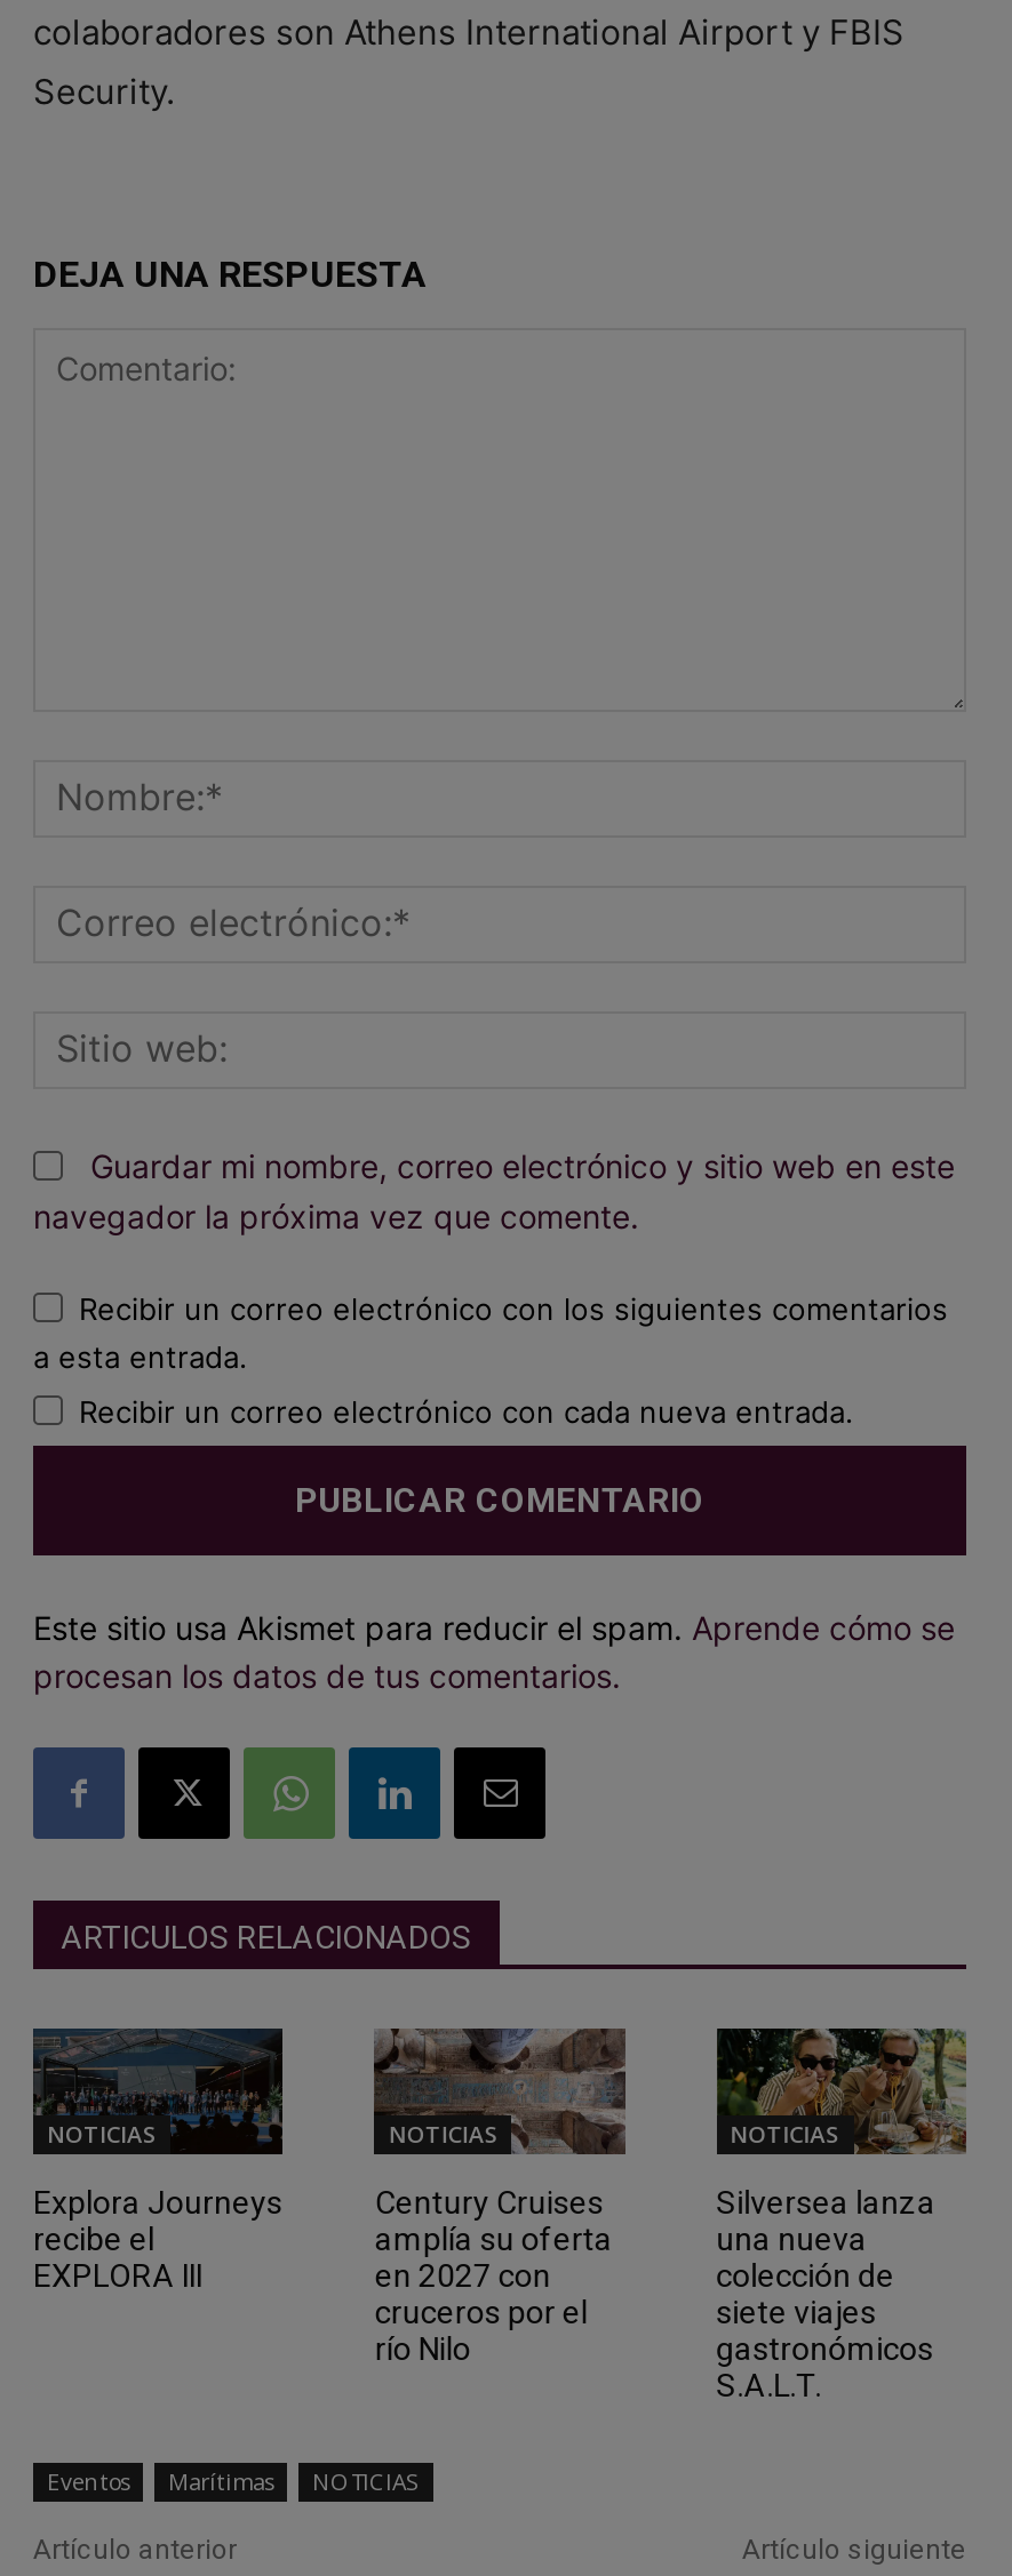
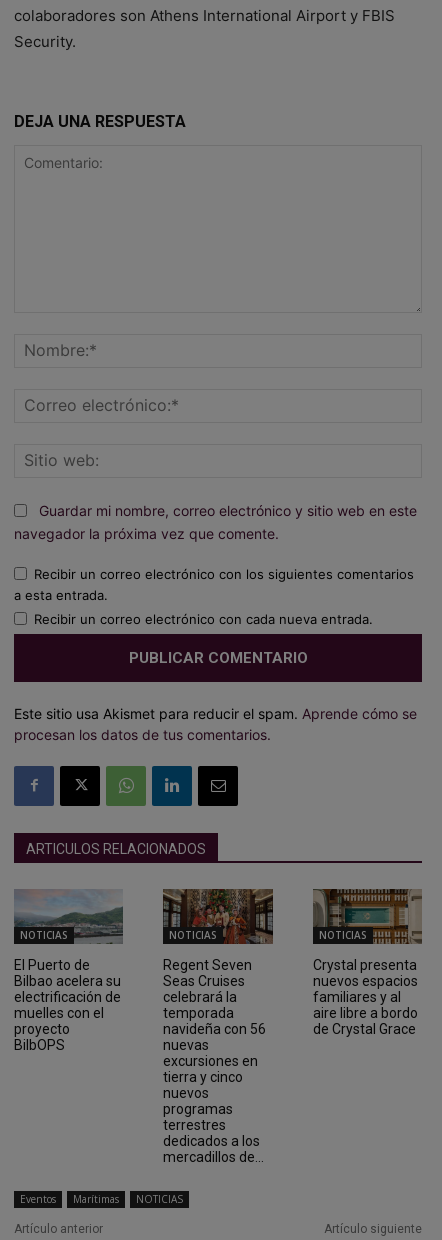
- [image]
- Explora Journeys
- recibe el
- EXPLORA III
+ [image]
+ El Puerto de
+ Bilbao acelera su
+ electrificación de
+ muelles con el
+ proyecto
+ BilbOPS

- [image]
- Century Cruises
- amplía su oferta
- en 2027 con
- cruceros por el
- río Nilo
+ [image]
+ Regent Seven
+ Seas Cruises
+ celebrará la
+ temporada
+ navideña con 56
+ nuevas
+ excursiones en
+ tierra y cinco
+ nuevos
+ programas
+ terrestres
+ dedicados a los
+ mercadillos de...

- [image]
- Silversea lanza
- una nueva
- colección de
- siete viajes
- gastronómicos
- S.A.L.T.
+ [image]
+ Crystal presenta
+ nuevos espacios
+ familiares y al
+ aire libre a bordo
+ de Crystal Grace
